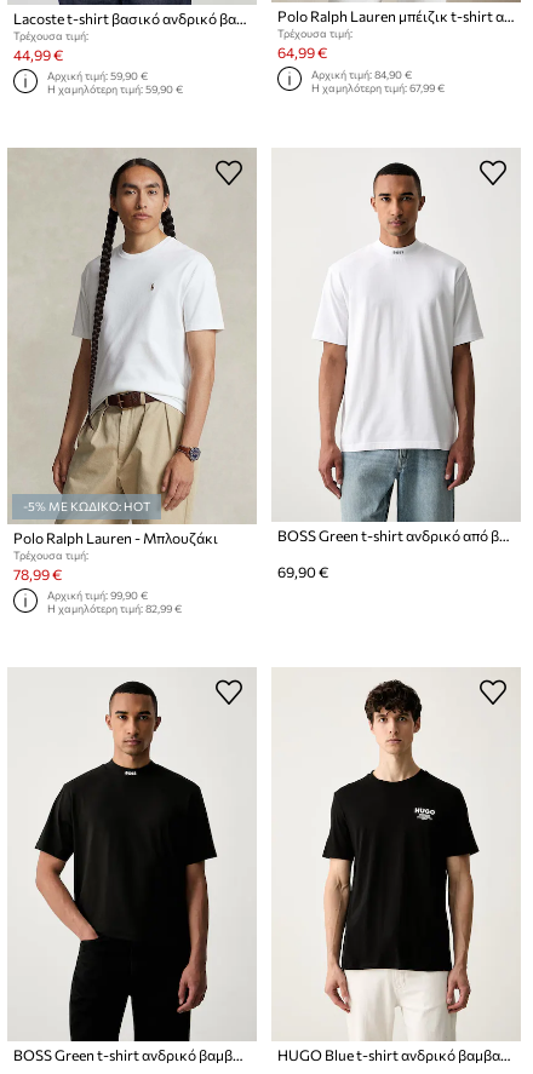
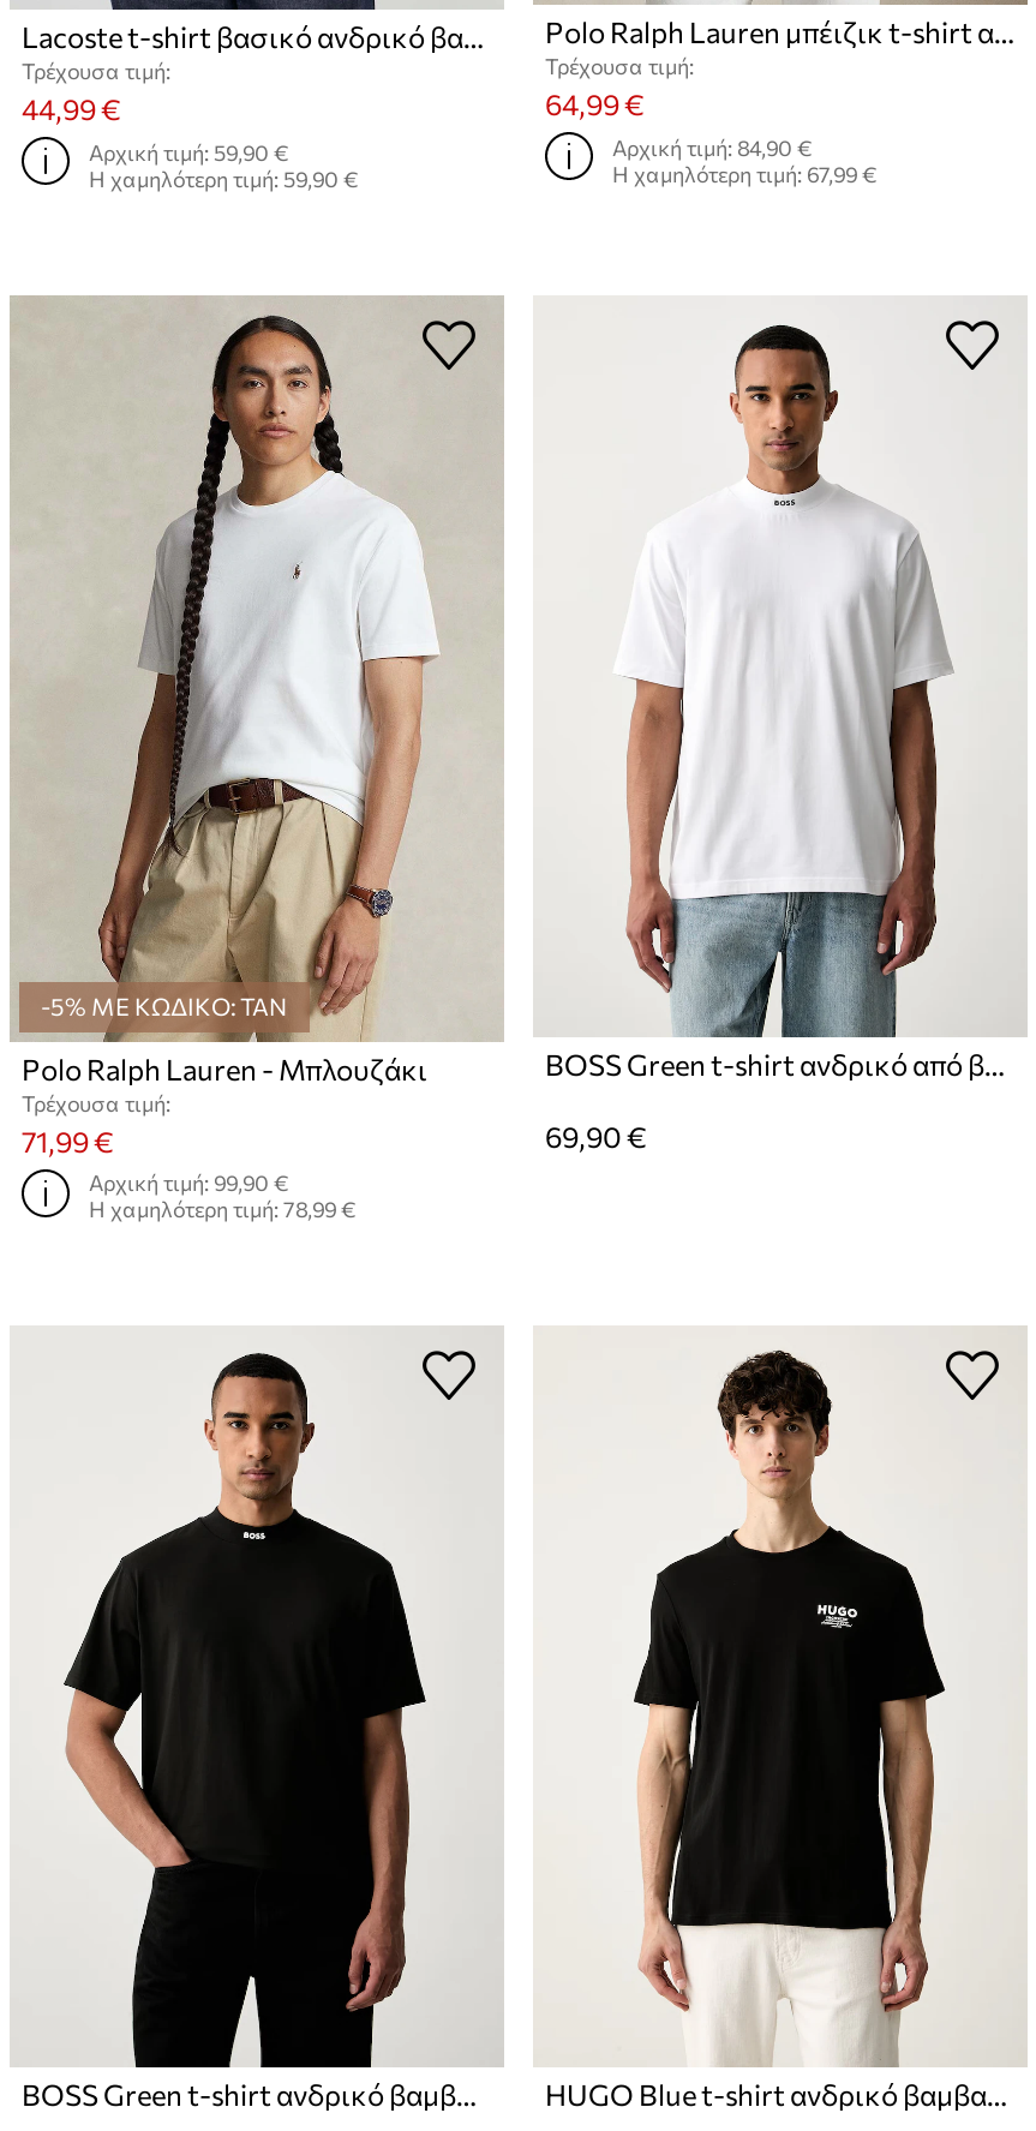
- -5% ΜΕ ΚΩΔΙΚΟ: HOT
+ -5% ΜΕ ΚΩΔΙΚΟ: TAN

- 78,99 €
+ 71,99 €

- Η χαμηλότερη τιμή: 82,99 €
+ Η χαμηλότερη τιμή: 78,99 €
